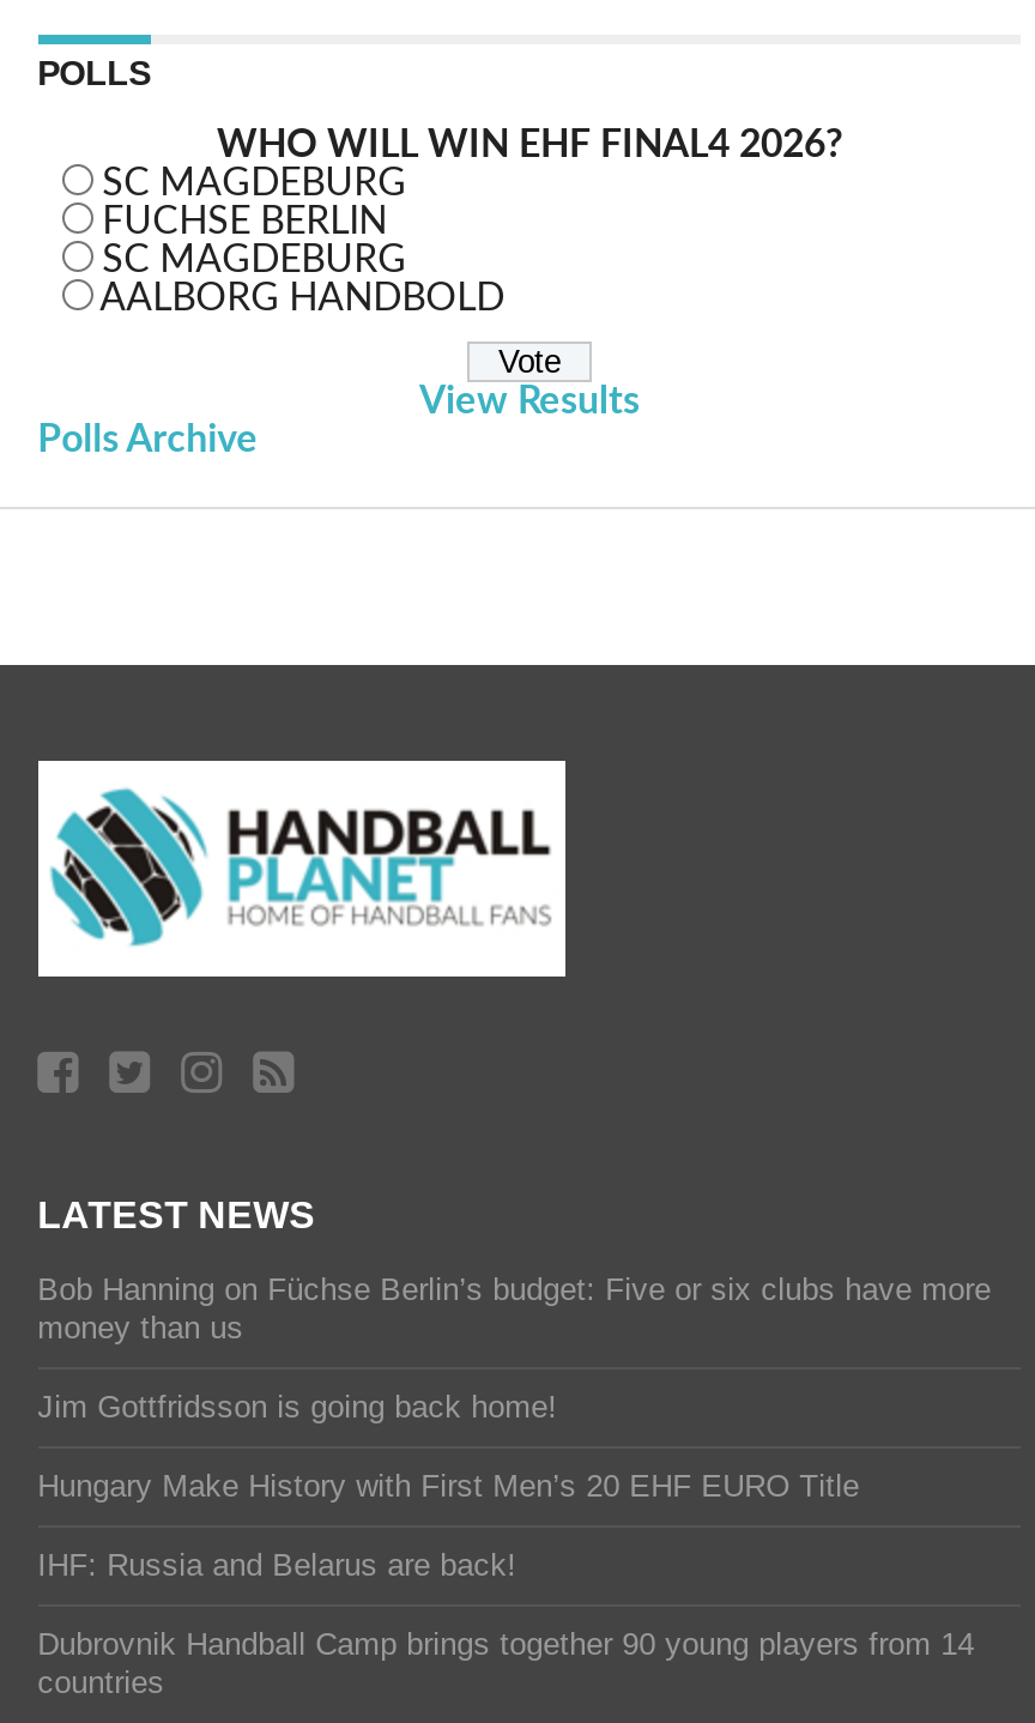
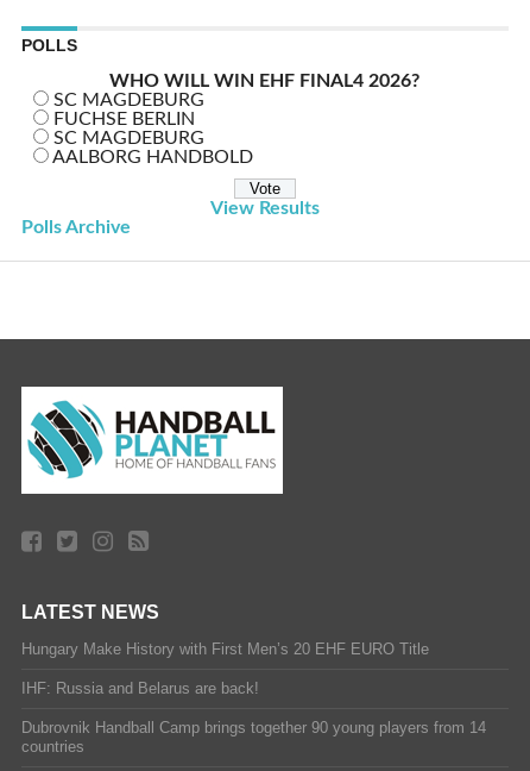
- Bob Hanning on Füchse Berlin’s budget: Five or six clubs have more
- money than us
- Jim Gottfridsson is going back home!
